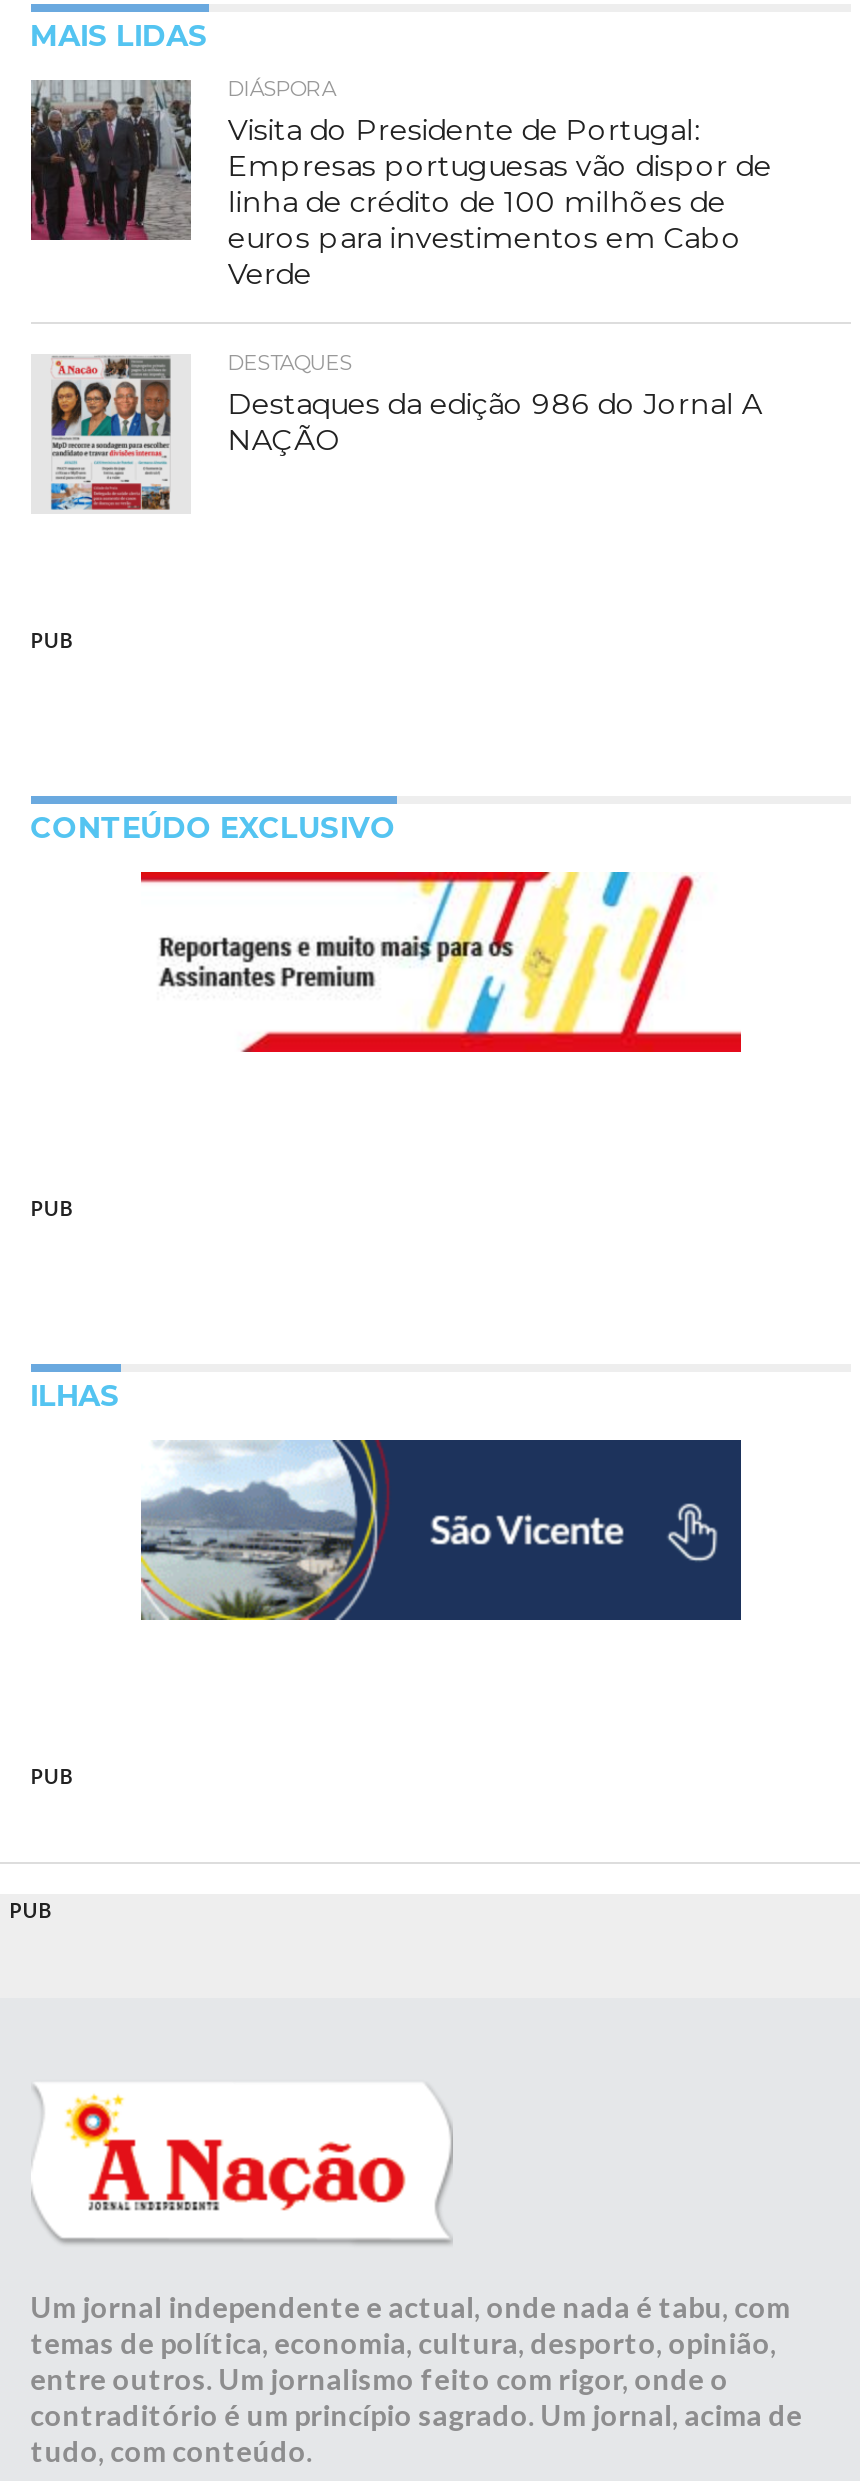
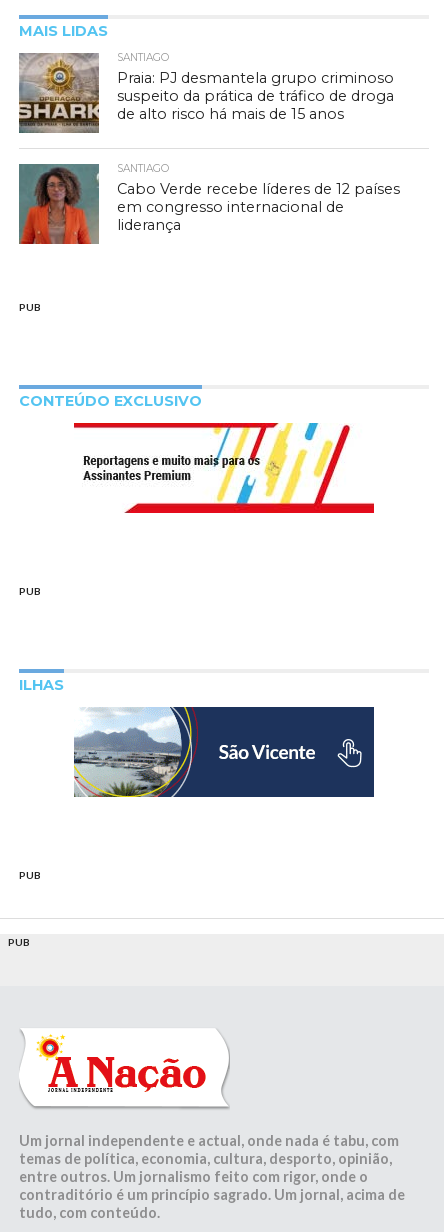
- [image]
- DIÁSPORA
- Visita do Presidente de Portugal:
- Empresas portuguesas vão dispor de
- linha de crédito de 100 milhões de
- euros para investimentos em Cabo
- Verde
+ [image]
+ SANTIAGO
+ Praia: PJ desmantela grupo criminoso
+ suspeito da prática de tráfico de droga
+ de alto risco há mais de 15 anos

- [image]
- DESTAQUES
- Destaques da edição 986 do Jornal A
- NAÇÃO
+ [image]
+ SANTIAGO
+ Cabo Verde recebe líderes de 12 países
+ em congresso internacional de
+ liderança
